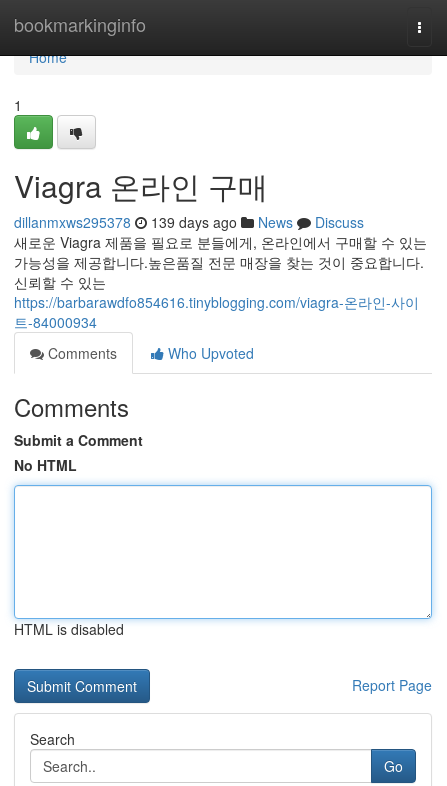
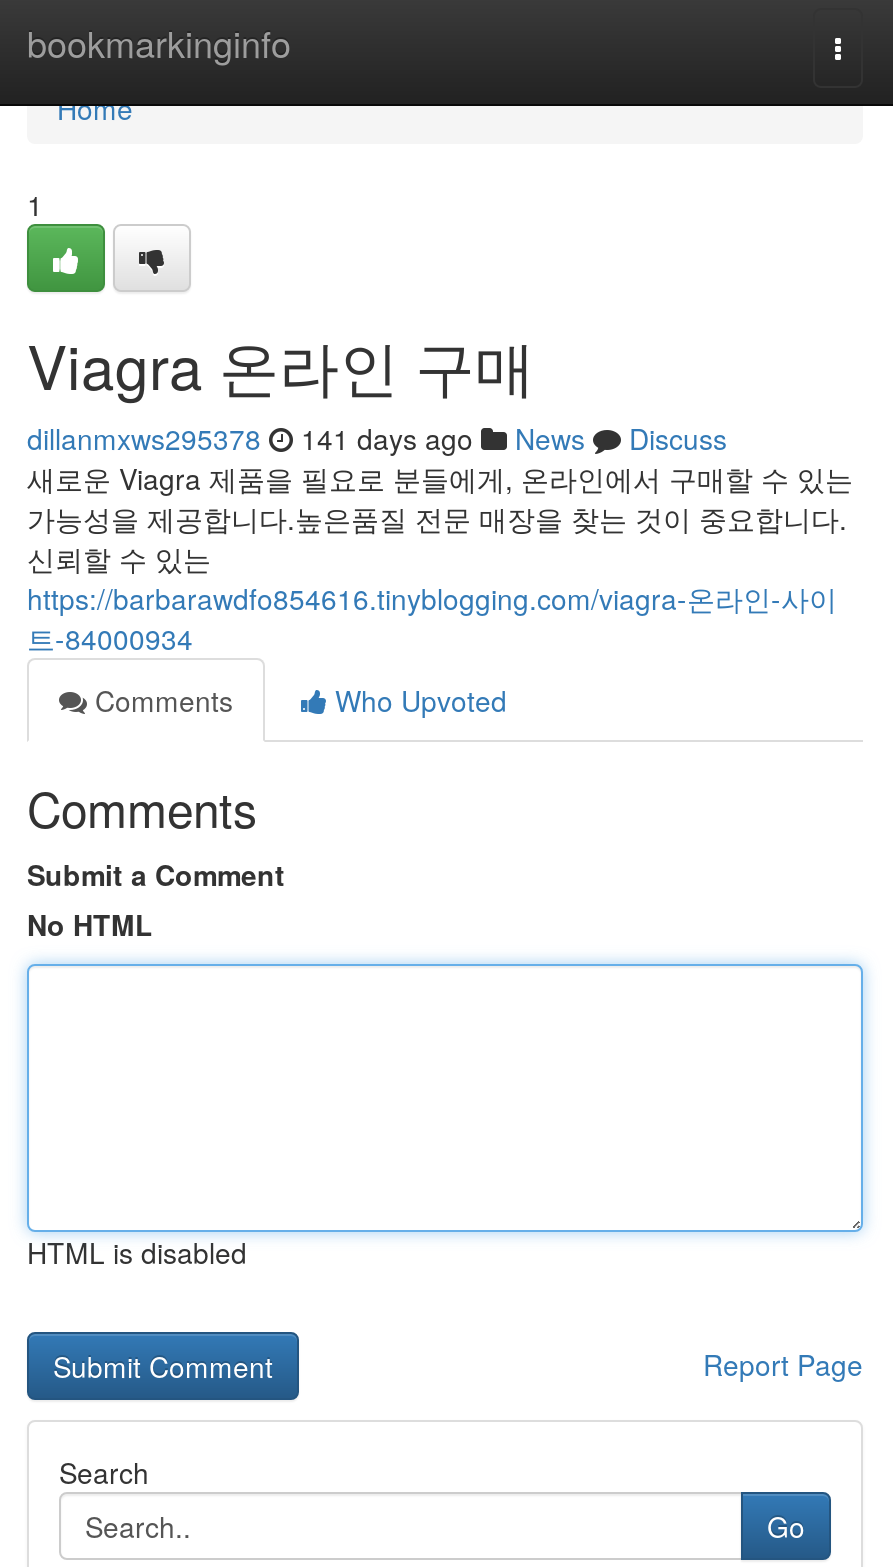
- dillanmxws295378 139 days ago News Discuss
+ dillanmxws295378 141 days ago News Discuss
